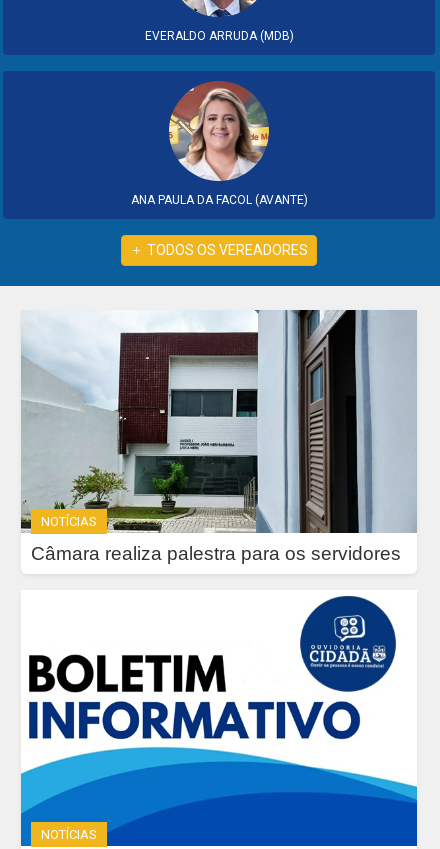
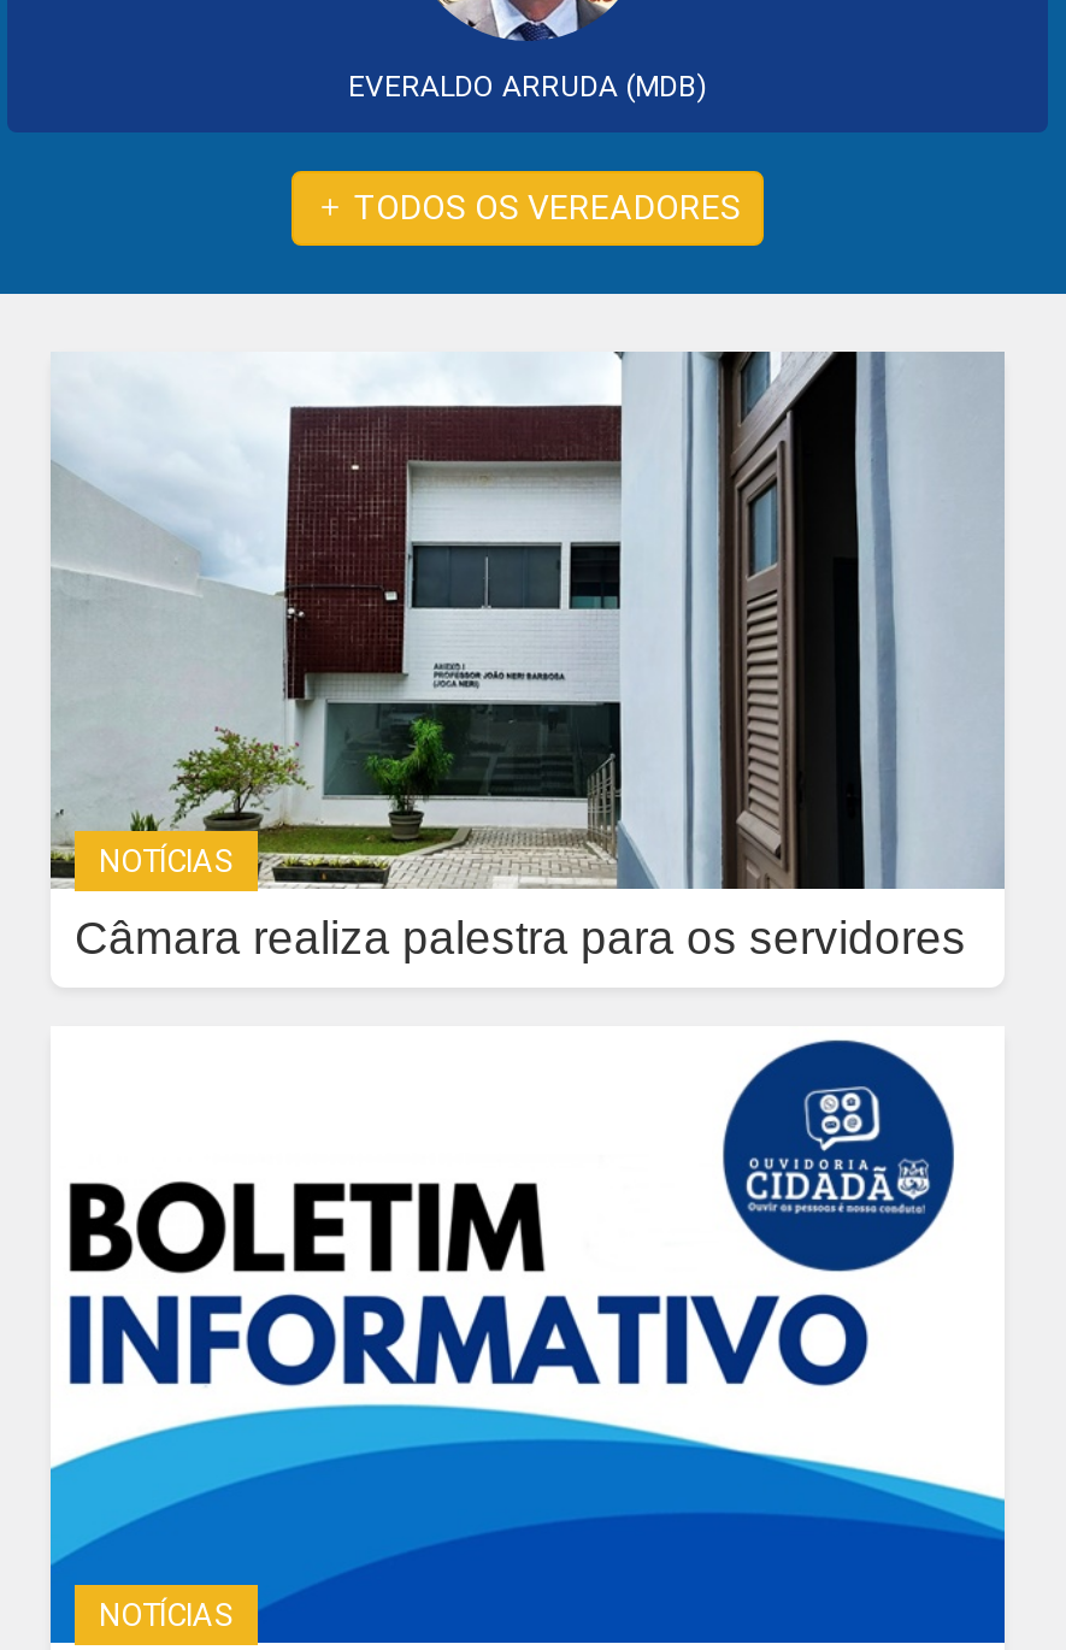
- [image]
- ANA PAULA DA FACOL (AVANTE)
